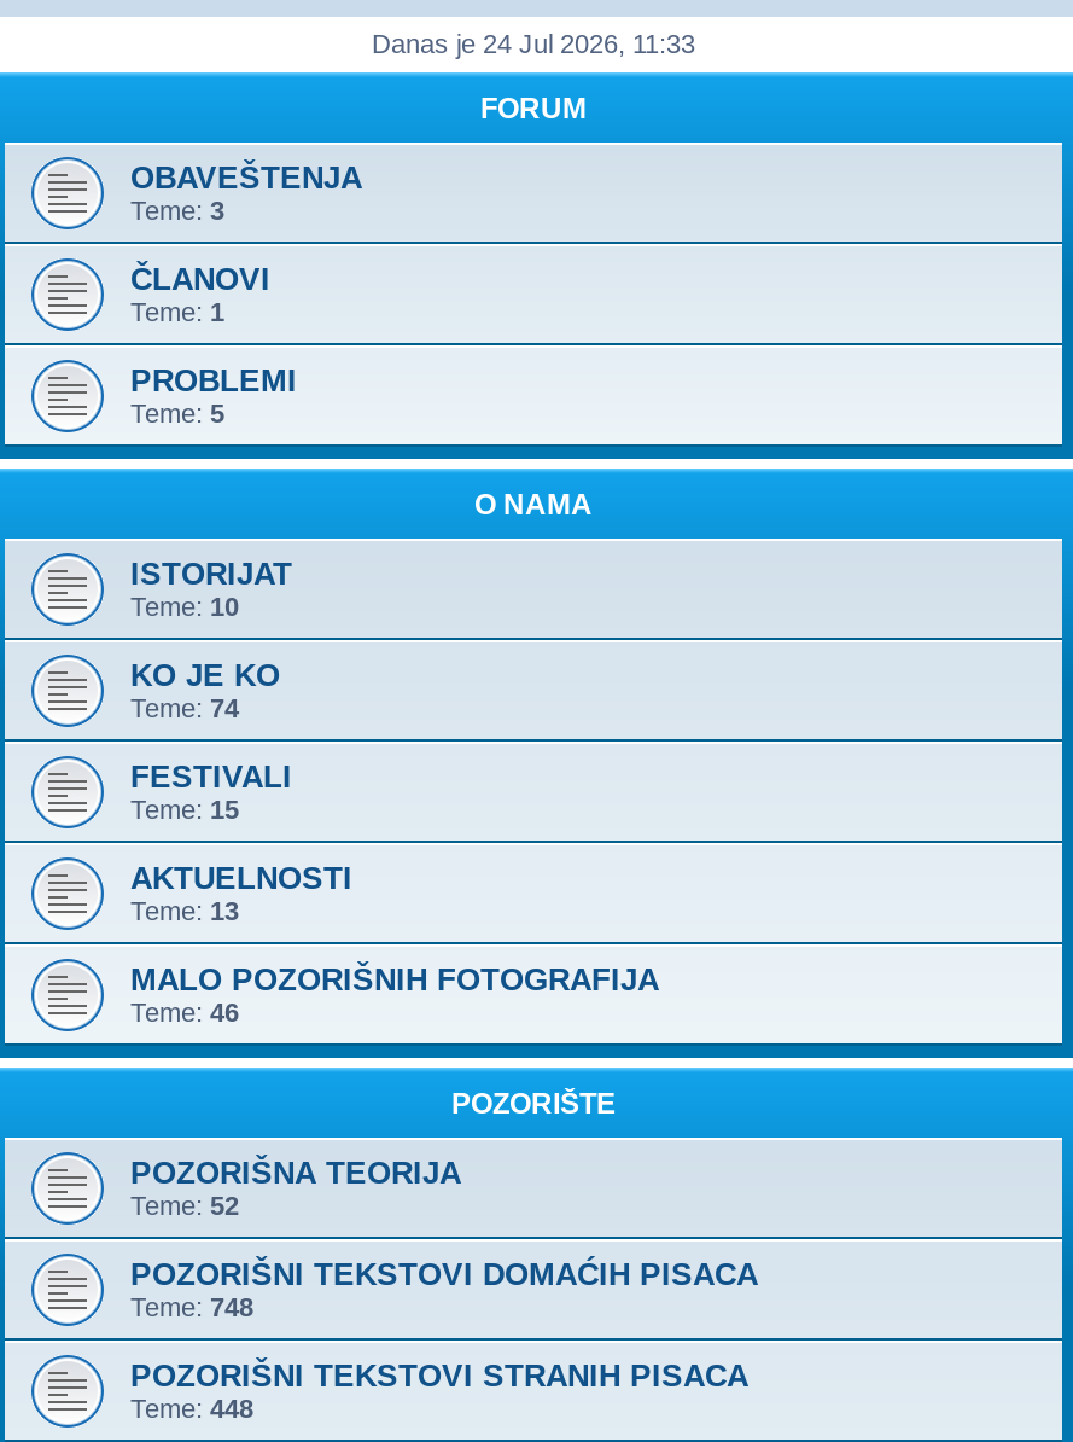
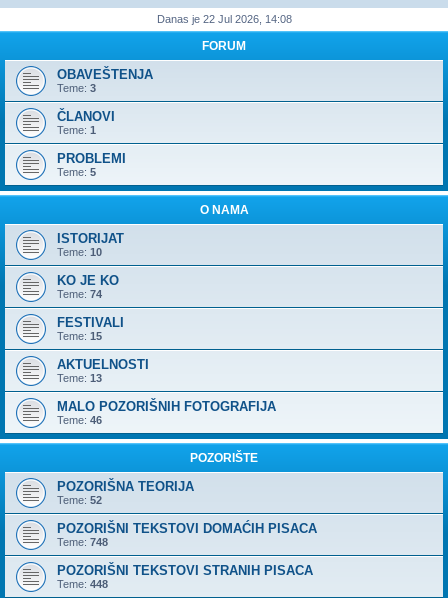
- Danas je 24 Jul 2026, 11:33
+ Danas je 22 Jul 2026, 14:08
